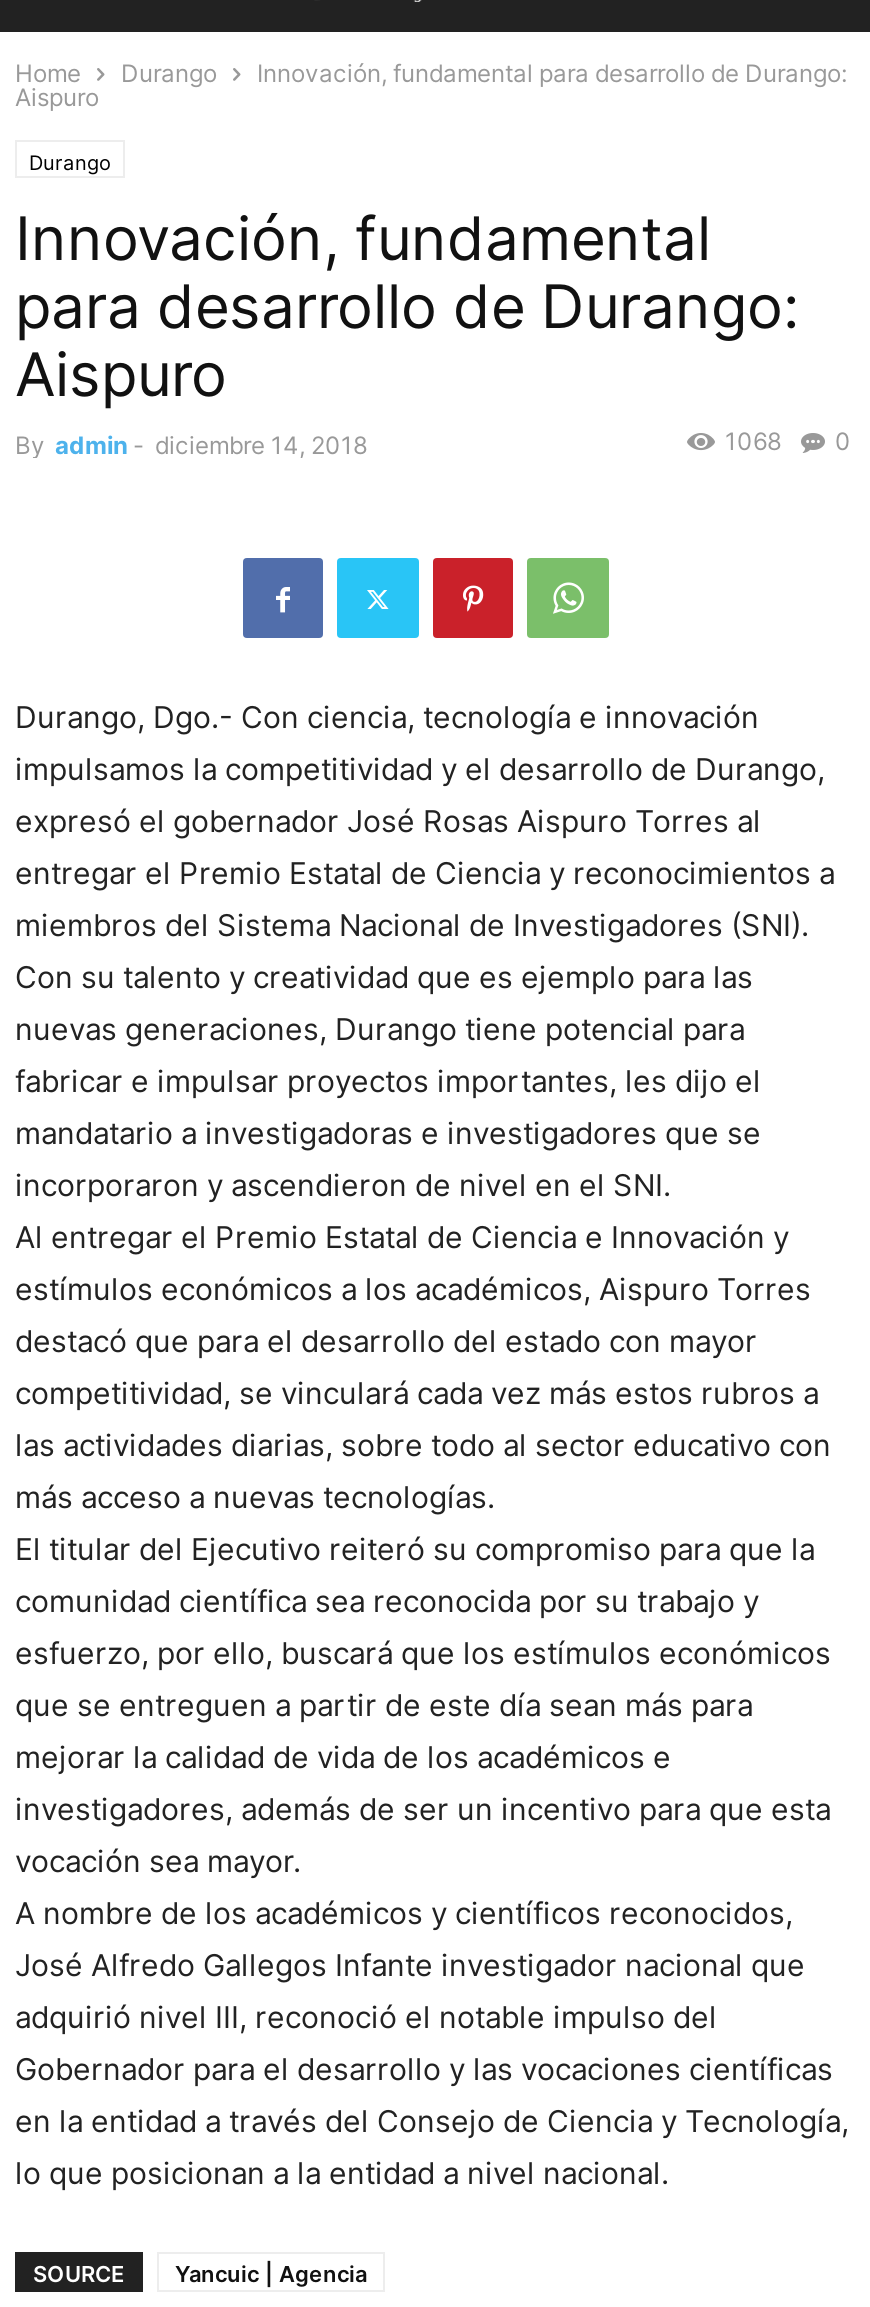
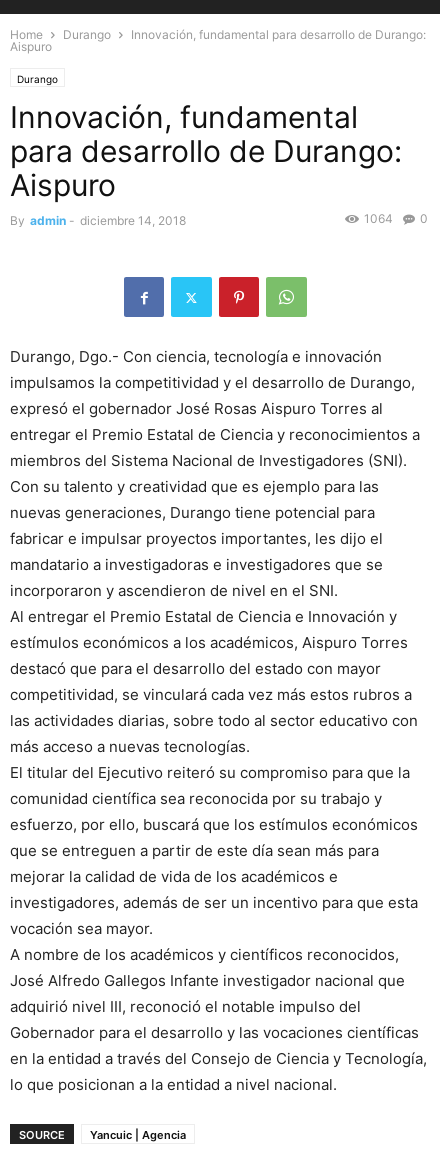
- 1068 0
+ 1064 0
